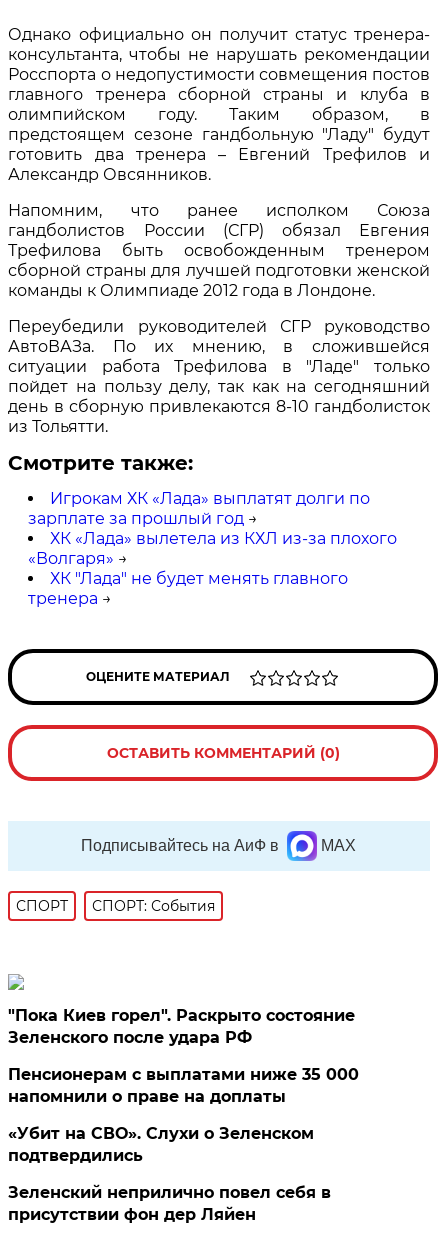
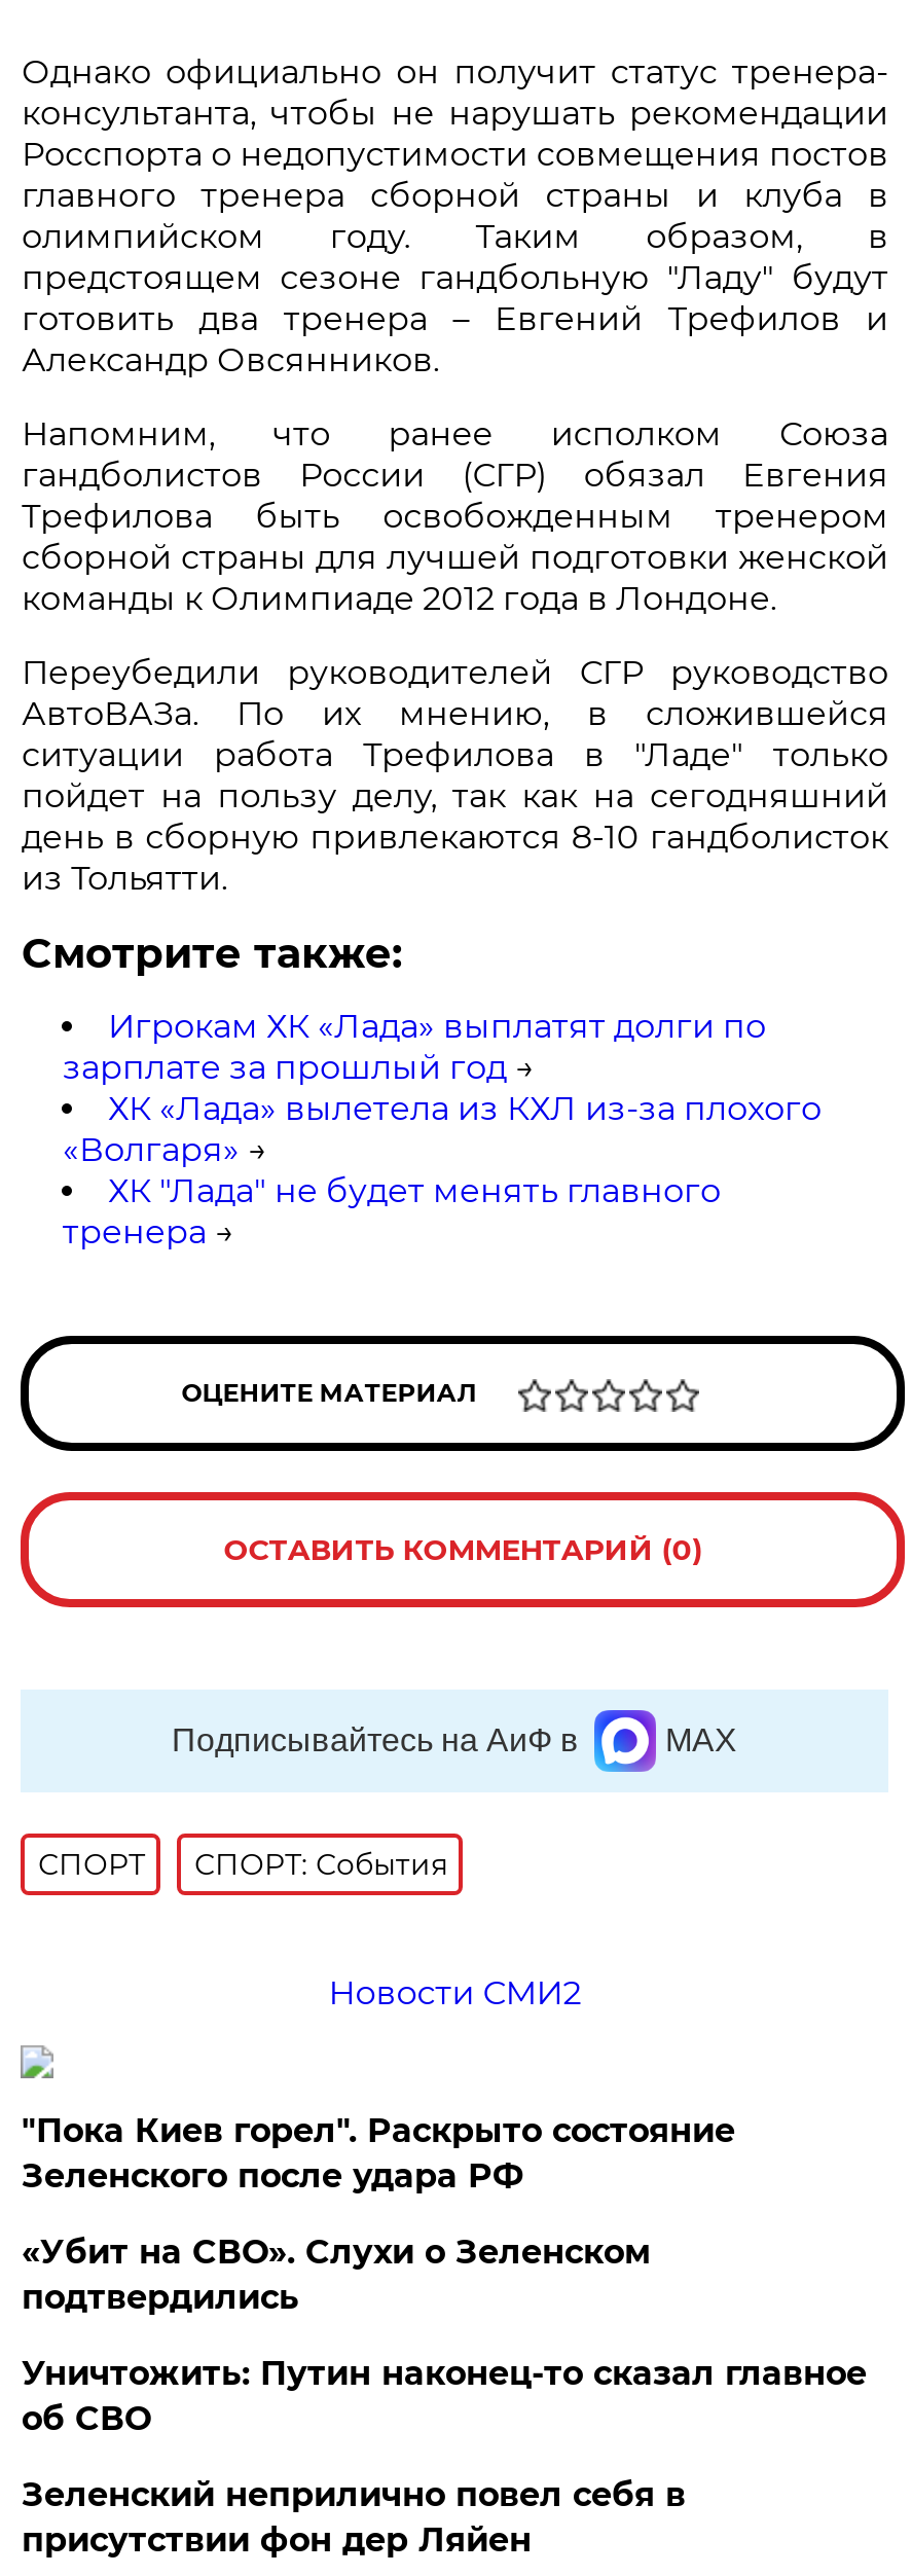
+ Новости СМИ2

- Пенсионерам с выплатами ниже 35 000
- напомнили о праве на доплаты

moved up: «Убит на СВО». Слухи о Зеленском | подтвердились

+ Уничтожить: Путин наконец-то сказал главное
+ об СВО
